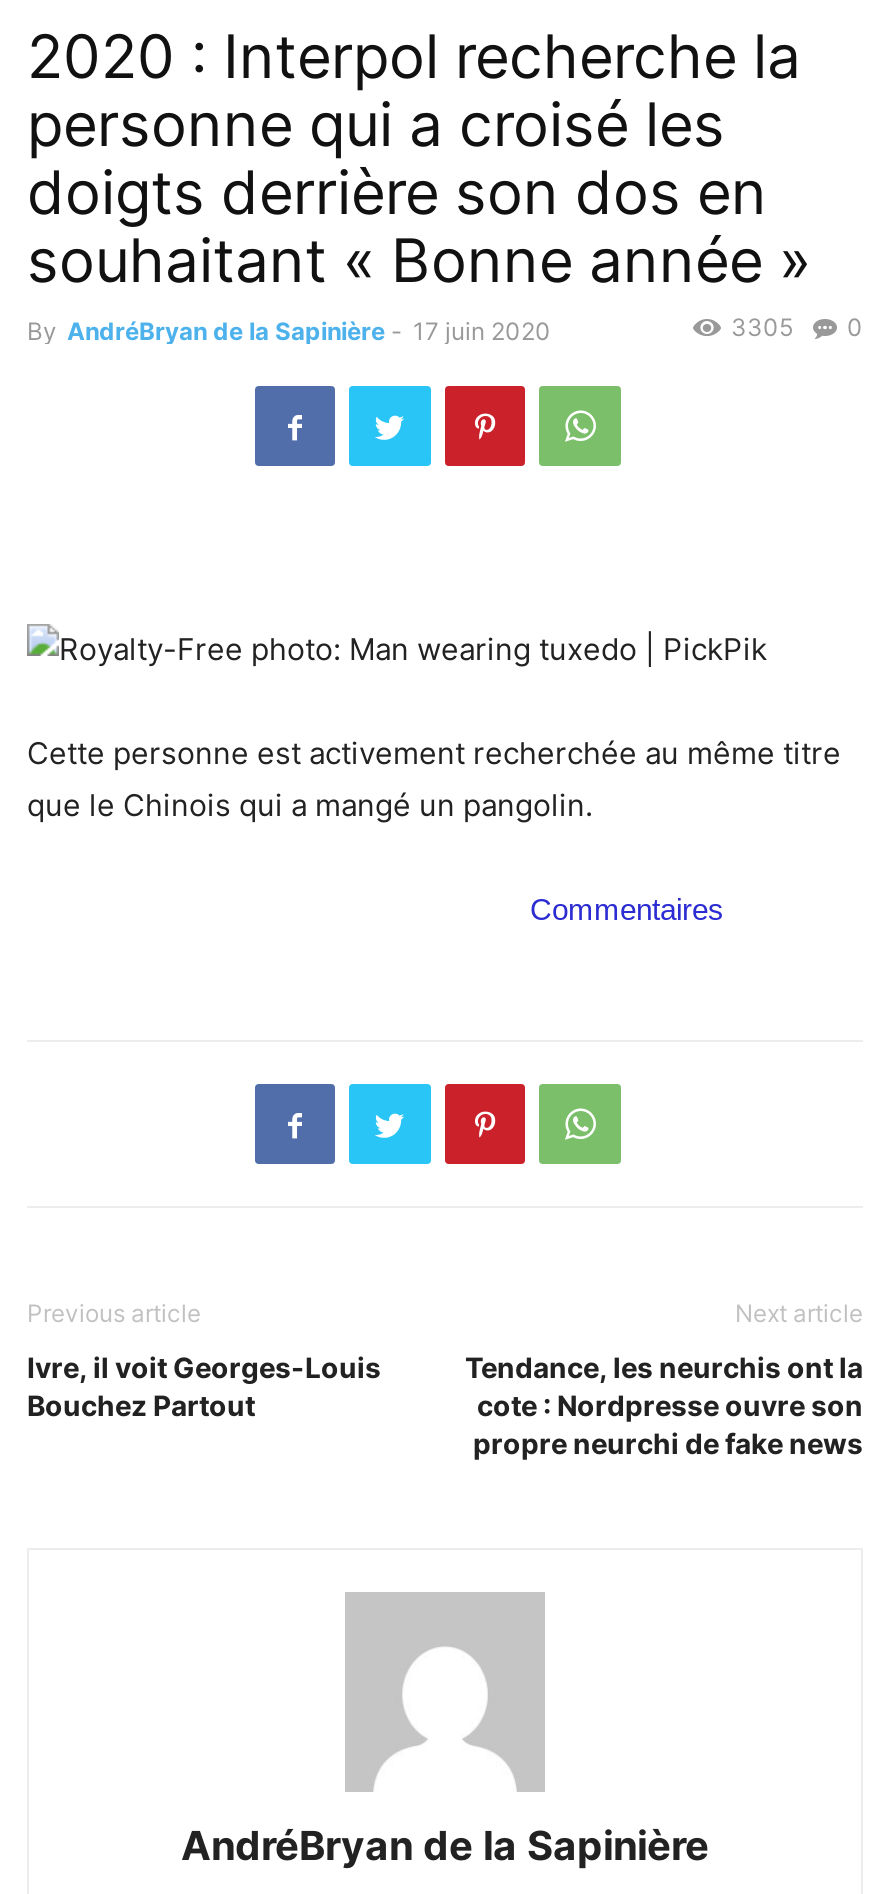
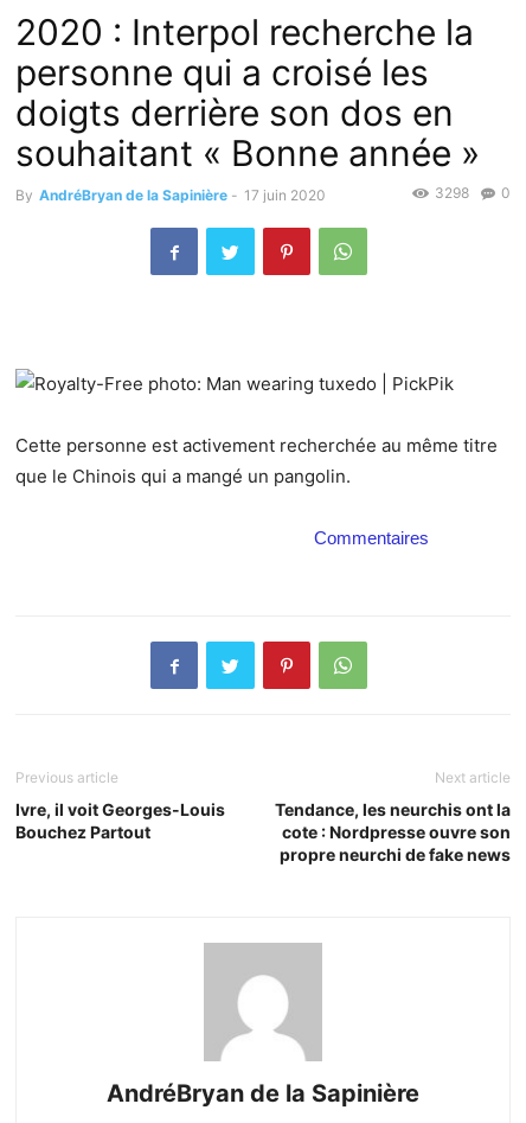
- 3305 0
+ 3298 0
